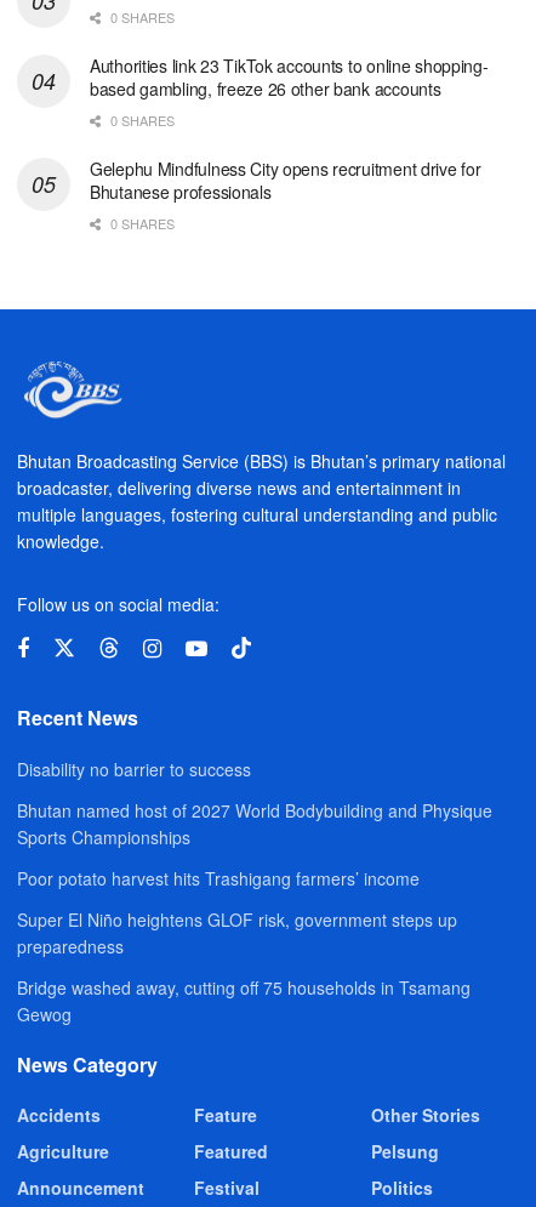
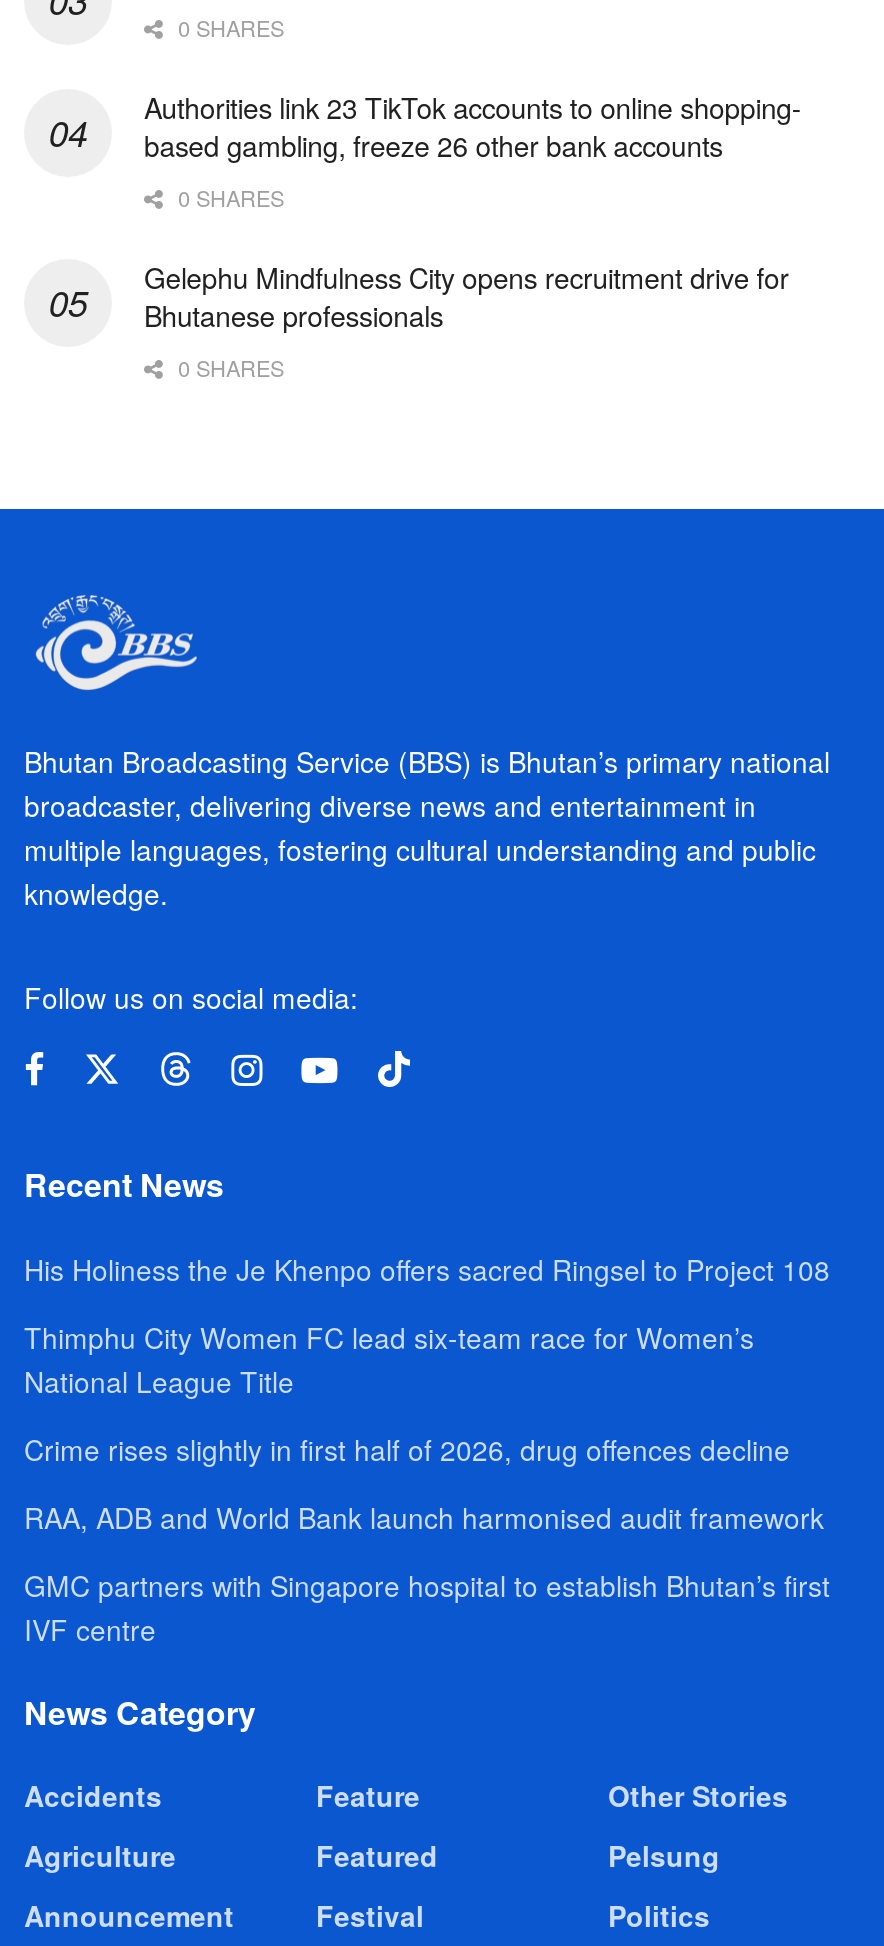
- Disability no barrier to success
+ His Holiness the Je Khenpo offers sacred Ringsel to Project 108

- Bhutan named host of 2027 World Bodybuilding and Physique
- Sports Championships
+ Thimphu City Women FC lead six-team race for Women’s
+ National League Title

- Poor potato harvest hits Trashigang farmers’ income
+ Crime rises slightly in first half of 2026, drug offences decline

- Super El Niño heightens GLOF risk, government steps up
- preparedness
+ RAA, ADB and World Bank launch harmonised audit framework

- Bridge washed away, cutting off 75 households in Tsamang
- Gewog
+ GMC partners with Singapore hospital to establish Bhutan’s first
+ IVF centre
